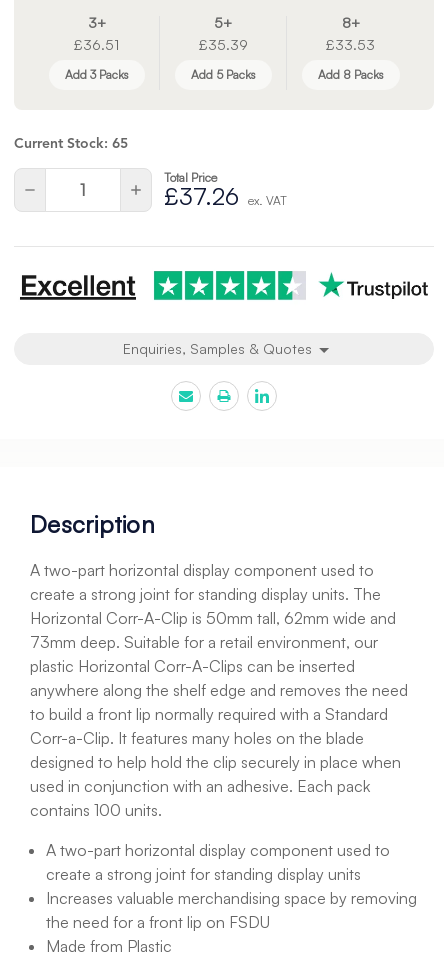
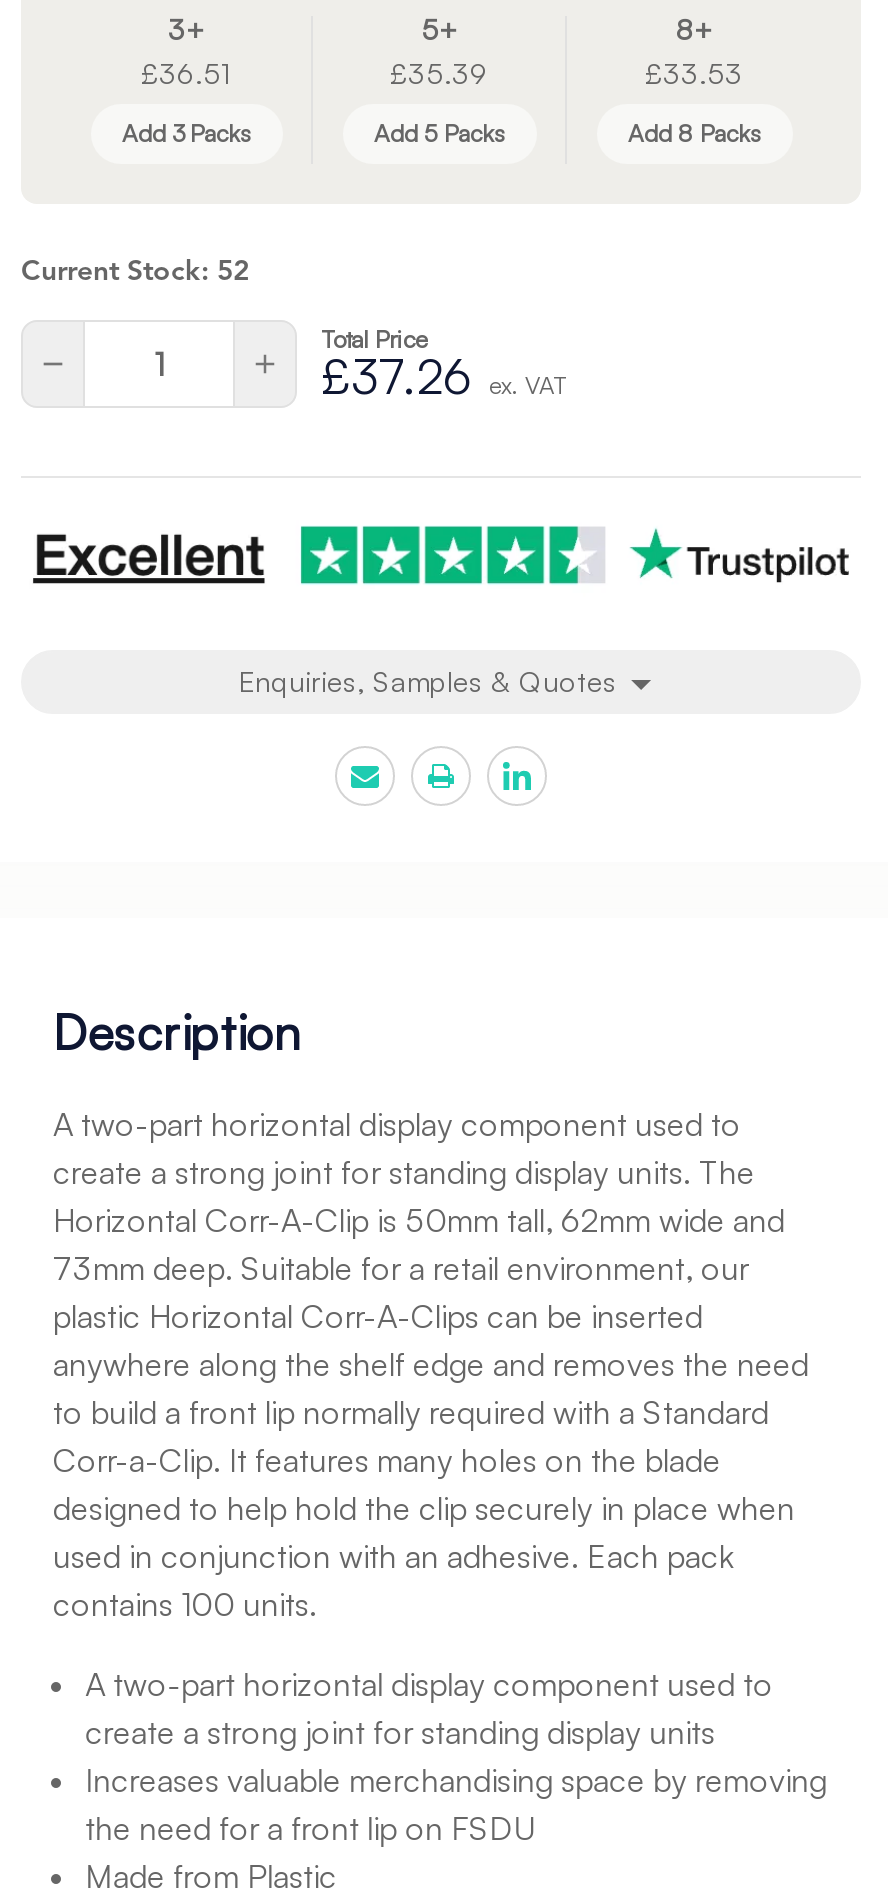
- Current Stock: 65
+ Current Stock: 52
